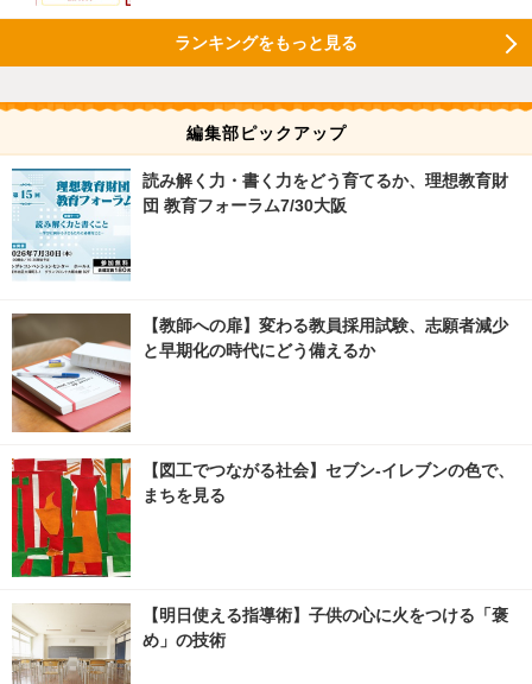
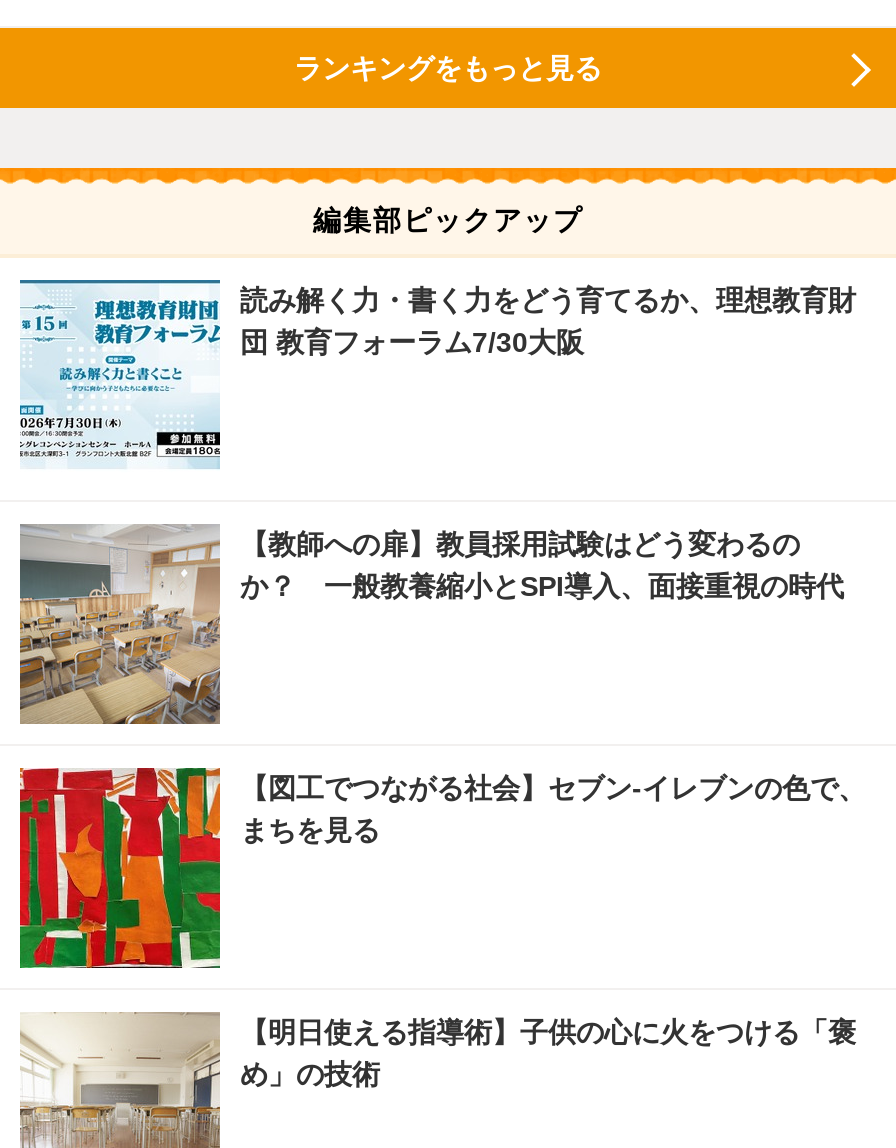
- [image]
- 【教師への扉】変わる教員採用試験、志願者減少
- と早期化の時代にどう備えるか
+ [image]
+ 【教師への扉】教員採用試験はどう変わるの
+ か？ 一般教養縮小とSPI導入、面接重視の時代
